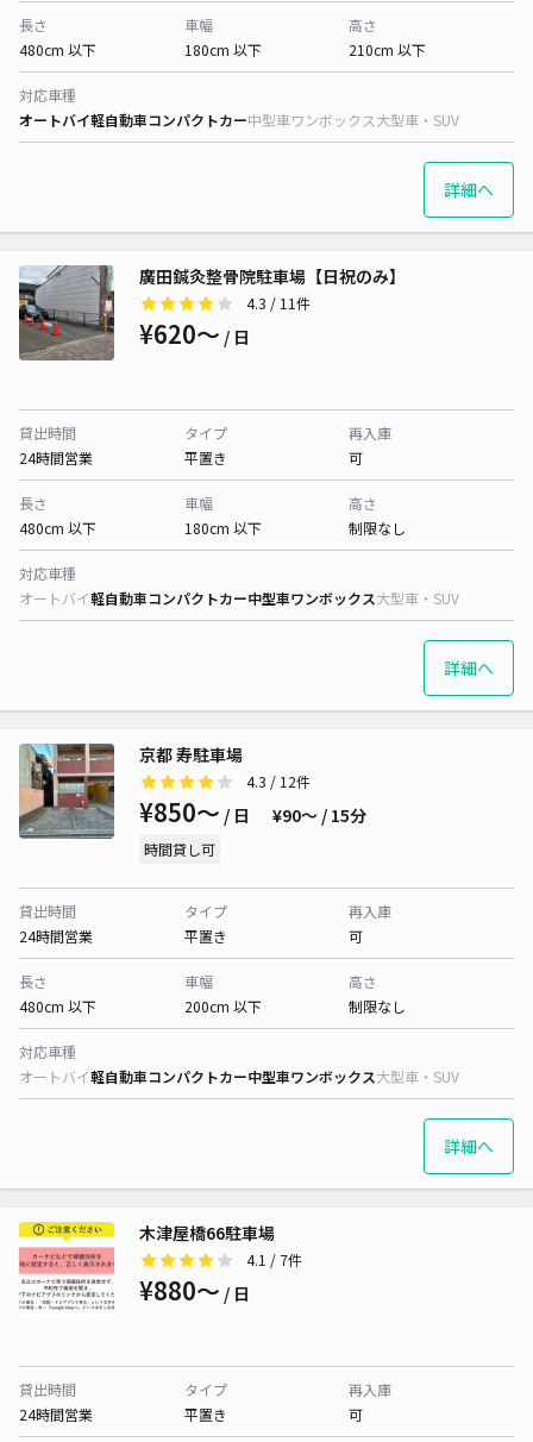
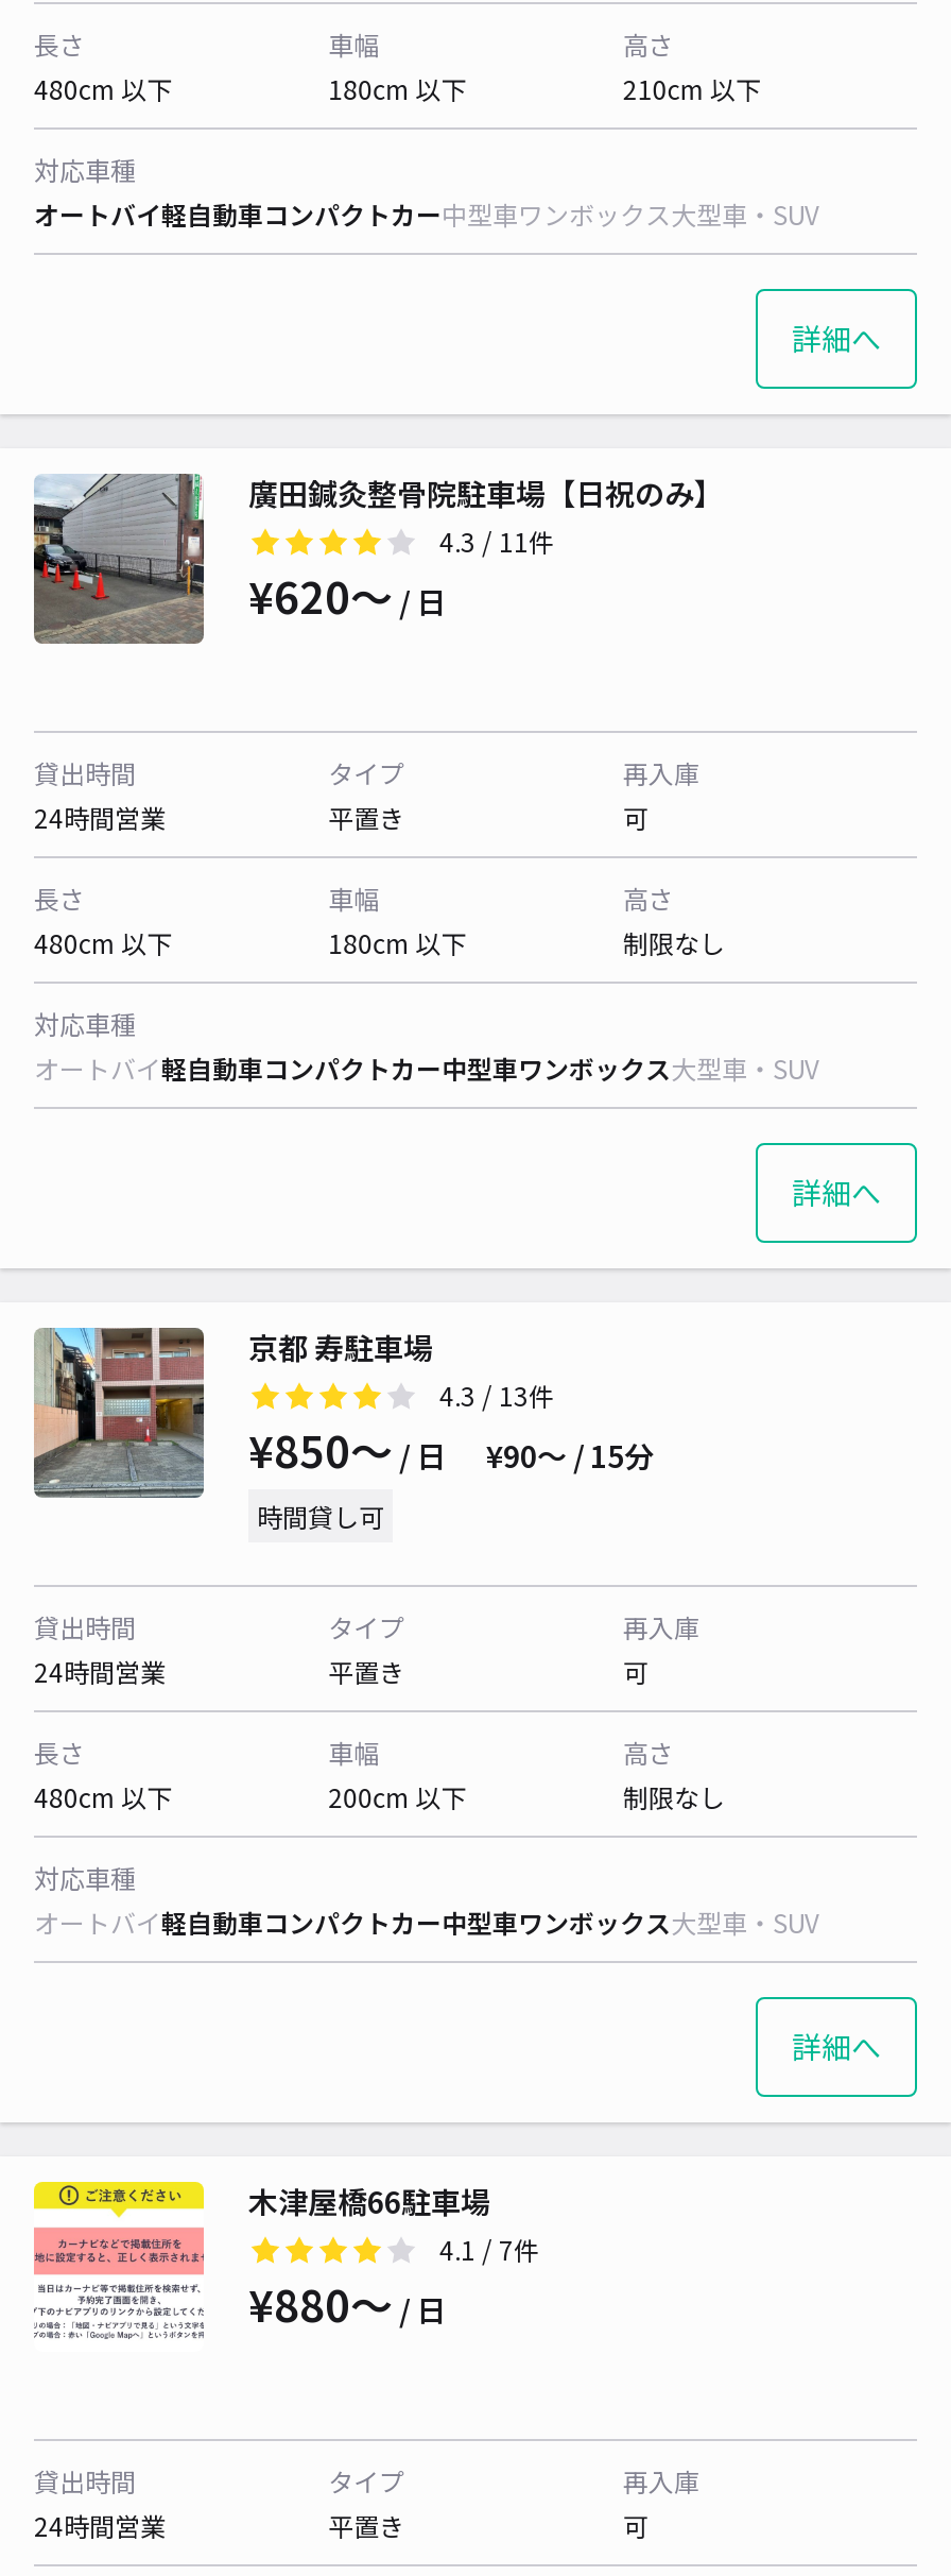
- 4.3 / 12件
+ 4.3 / 13件
